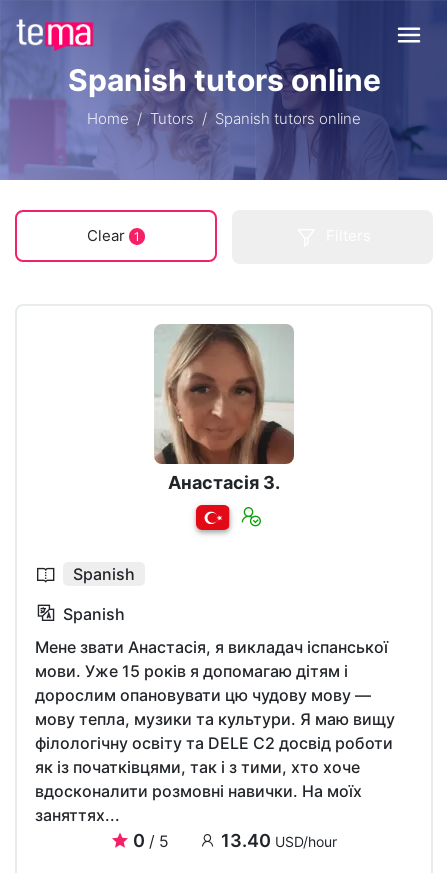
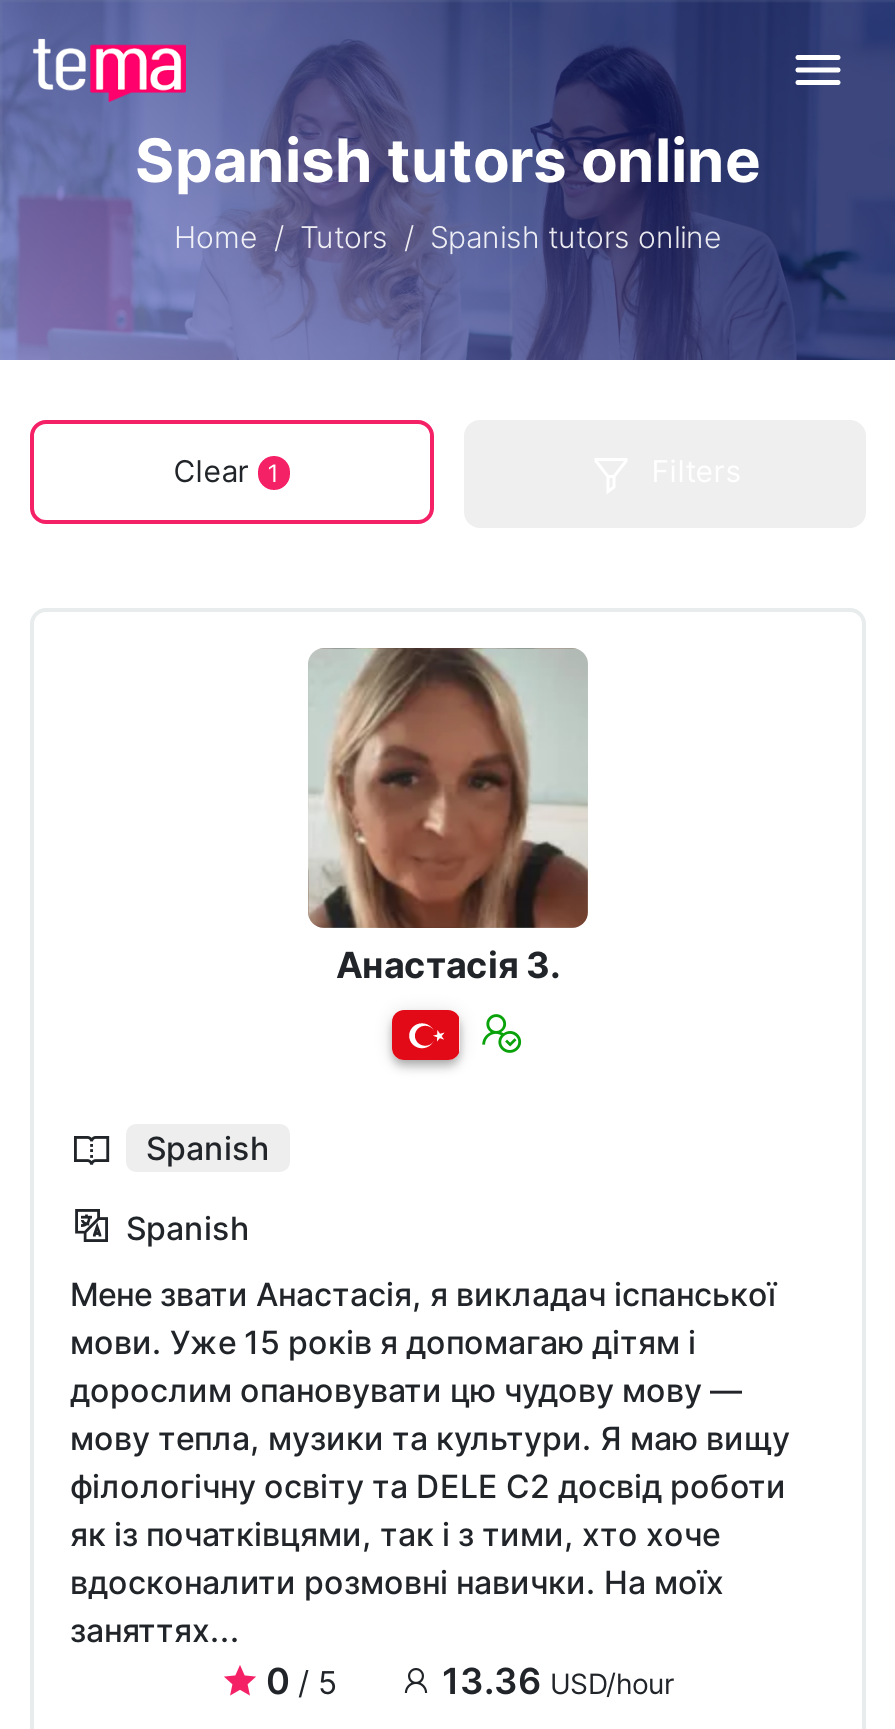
- 13.40 USD/hour
+ 13.36 USD/hour
